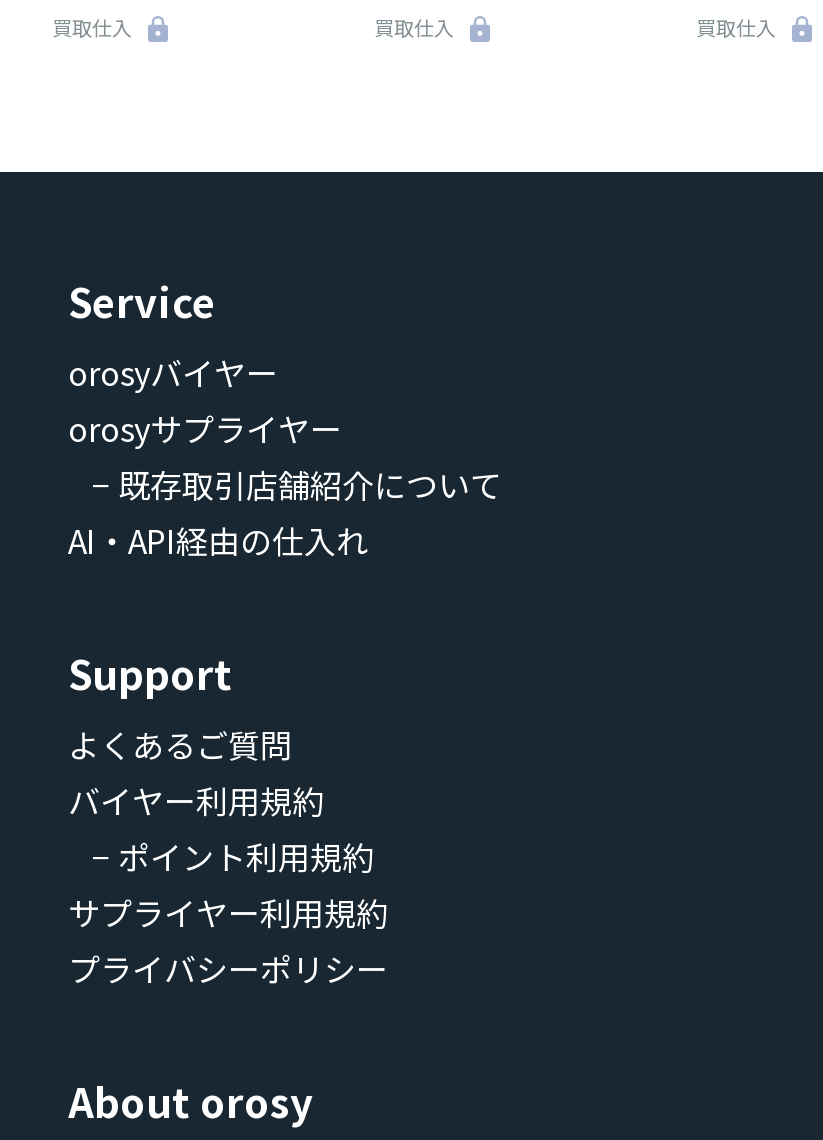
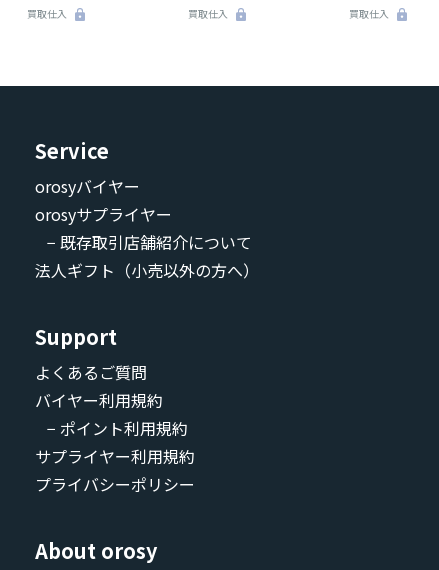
- AI・API経由の仕入れ
+ 法人ギフト（小売以外の方へ）
